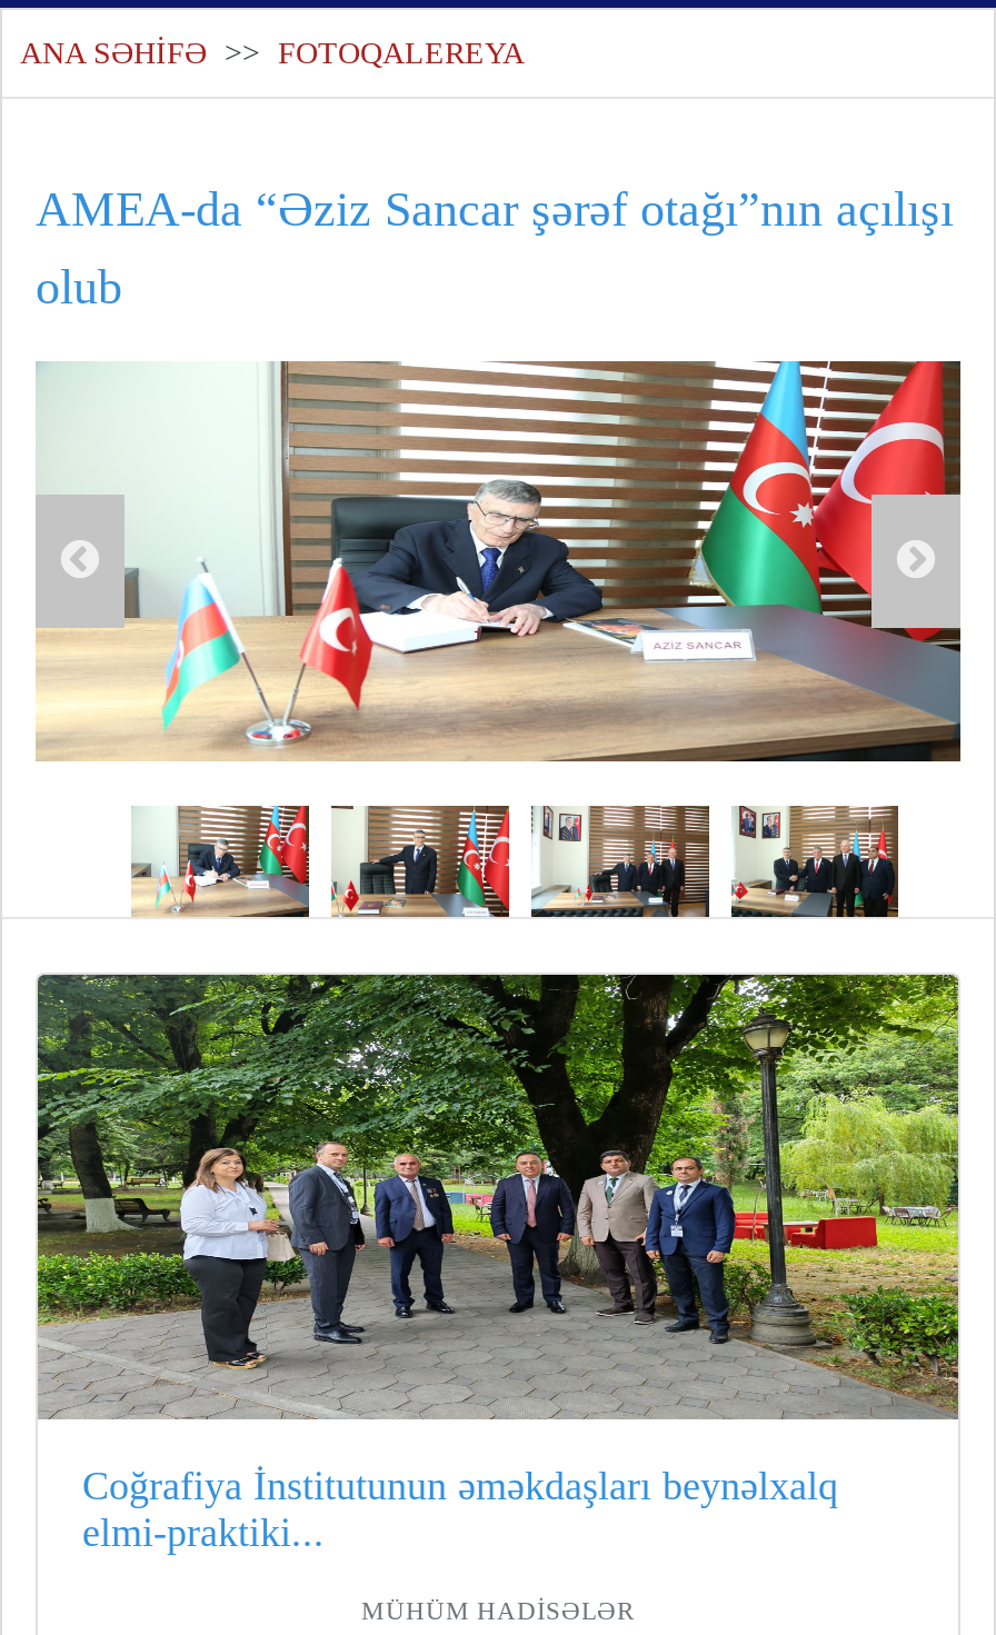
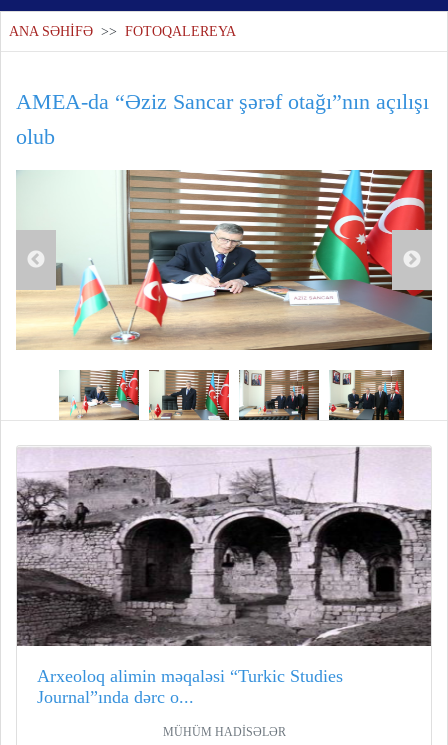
- [image]
- Coğrafiya İnstitutunun əməkdaşları beynəlxalq
- elmi-praktiki...
+ [image]
+ Arxeoloq alimin məqaləsi “Turkic Studies
+ Journal”ında dərc o...
